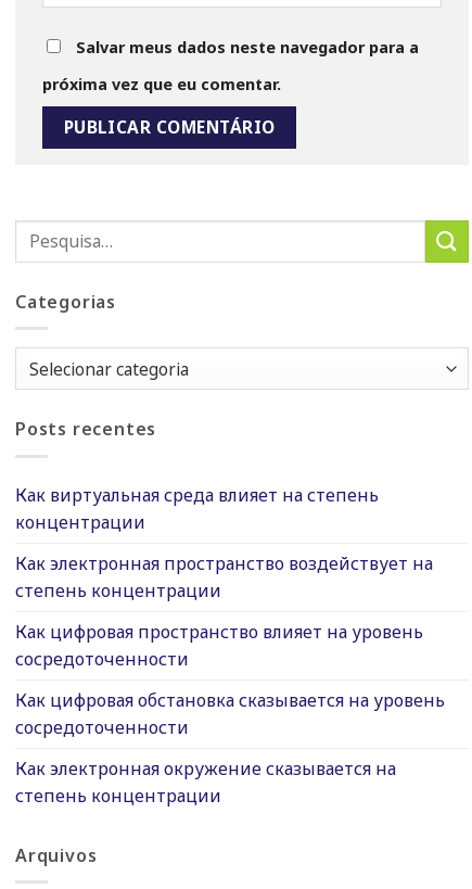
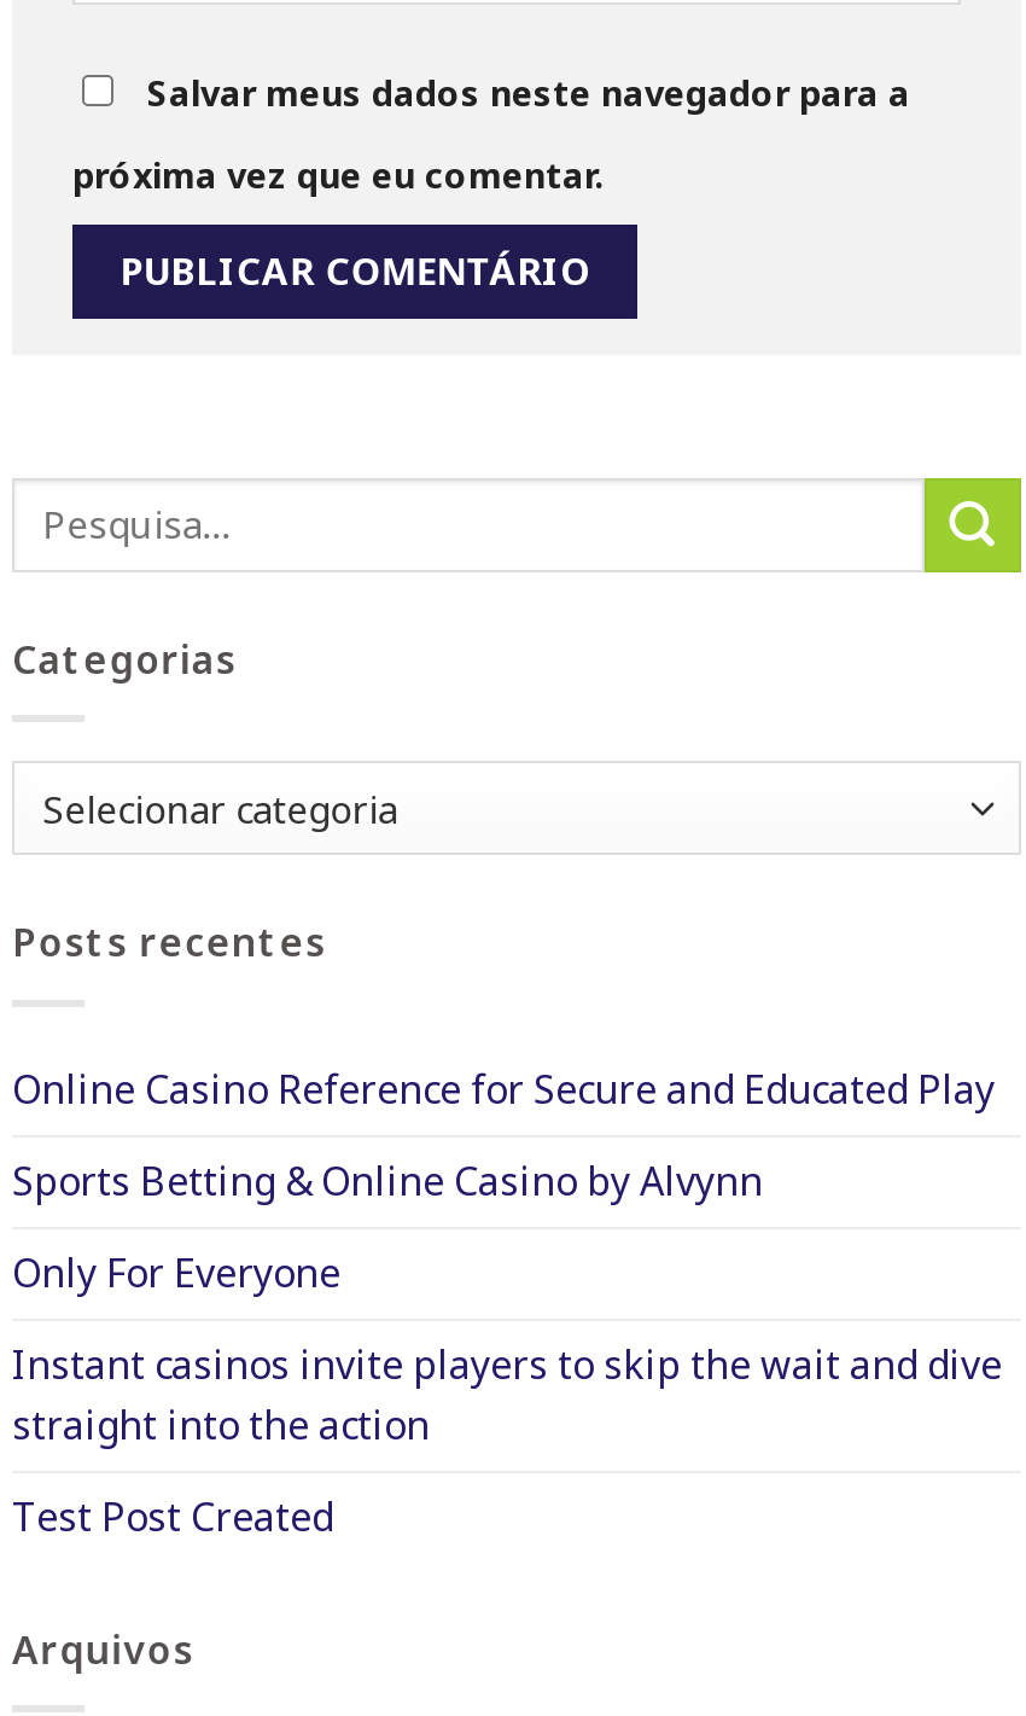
- Как виртуальная среда влияет на степень
- концентрации
+ Online Casino Reference for Secure and Educated Play

- Как электронная пространство воздействует на
- степень концентрации
+ Sports Betting & Online Casino by Alvynn

- Как цифровая пространство влияет на уровень
- сосредоточенности
+ Only For Everyone

- Как цифровая обстановка сказывается на уровень
- сосредоточенности
+ Instant casinos invite players to skip the wait and dive
+ straight into the action

- Как электронная окружение сказывается на
- степень концентрации
+ Test Post Created
